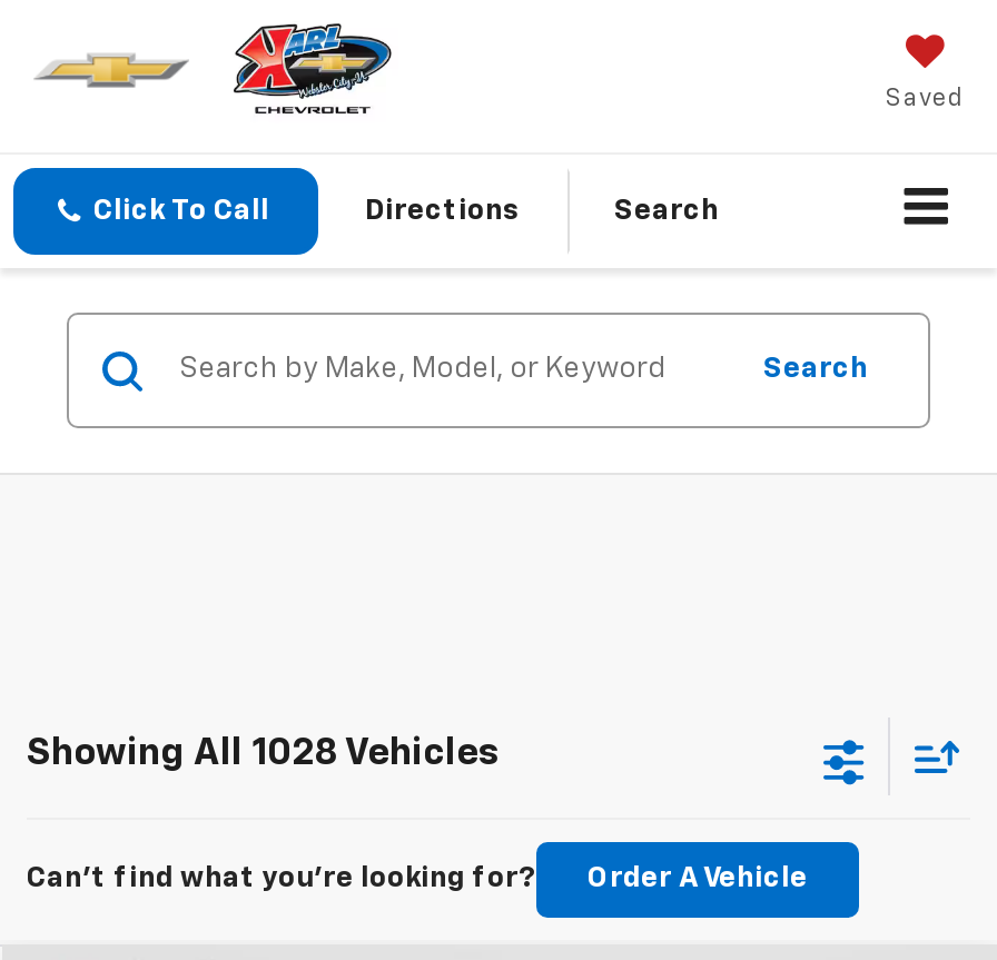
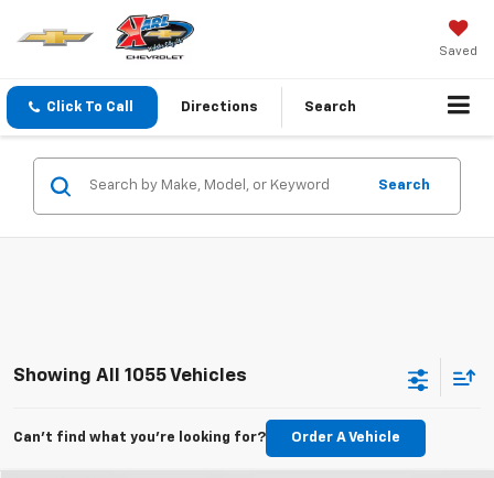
- Showing All 1028 Vehicles
+ Showing All 1055 Vehicles
